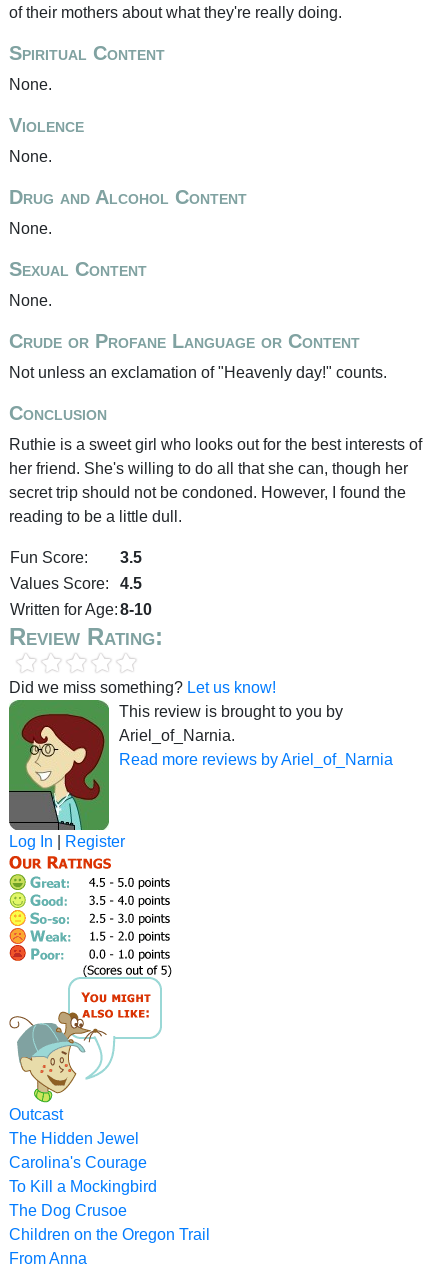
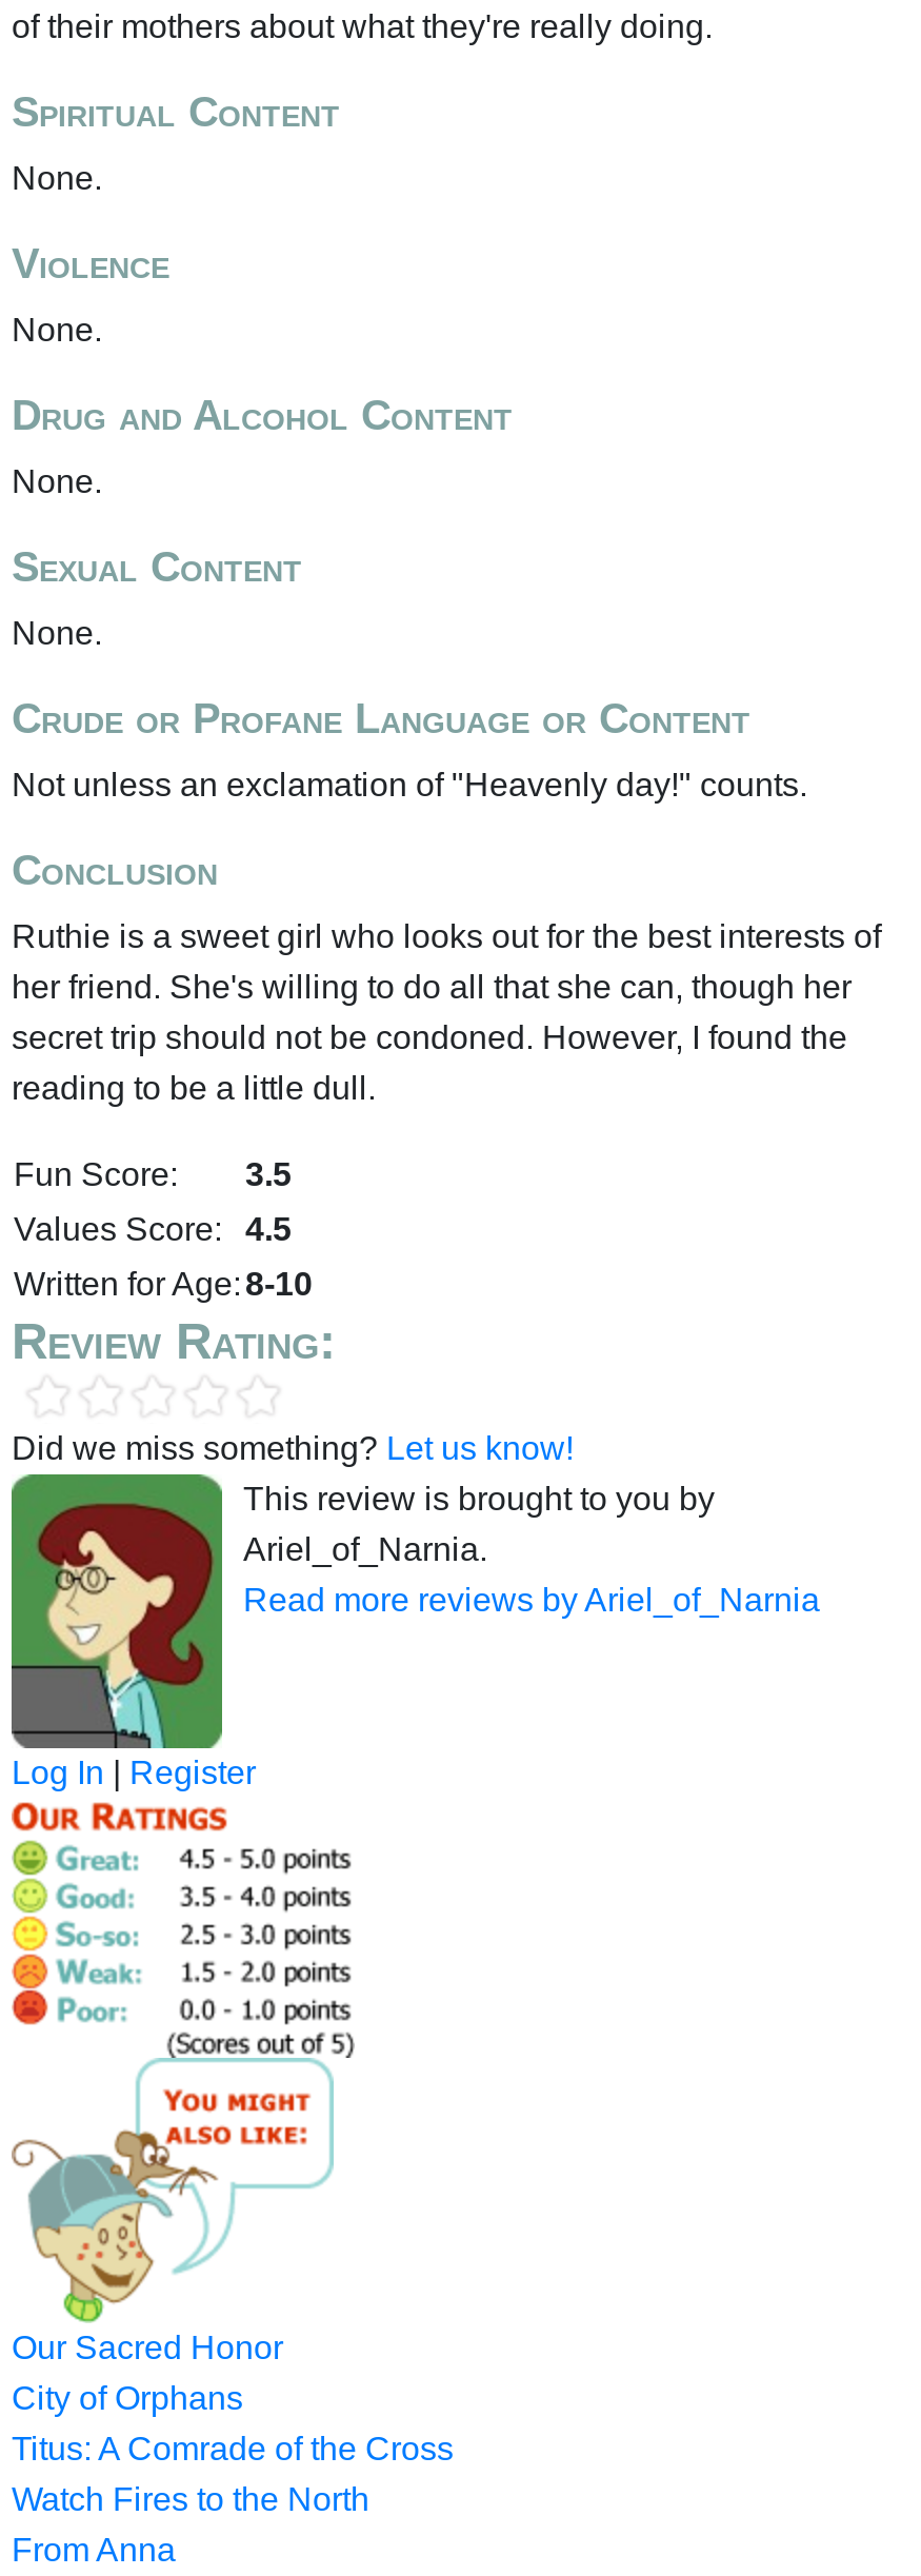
- Outcast
- The Hidden Jewel
- Carolina's Courage
- To Kill a Mockingbird
- The Dog Crusoe
- Children on the Oregon Trail
+ Our Sacred Honor
+ City of Orphans
+ Titus: A Comrade of the Cross
+ Watch Fires to the North
